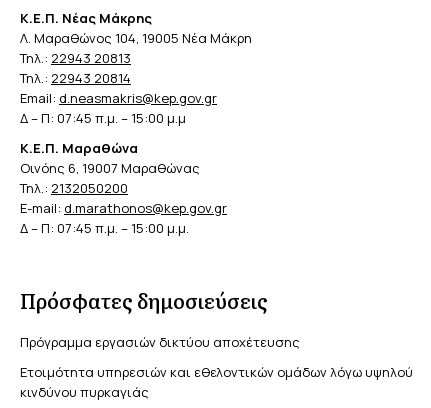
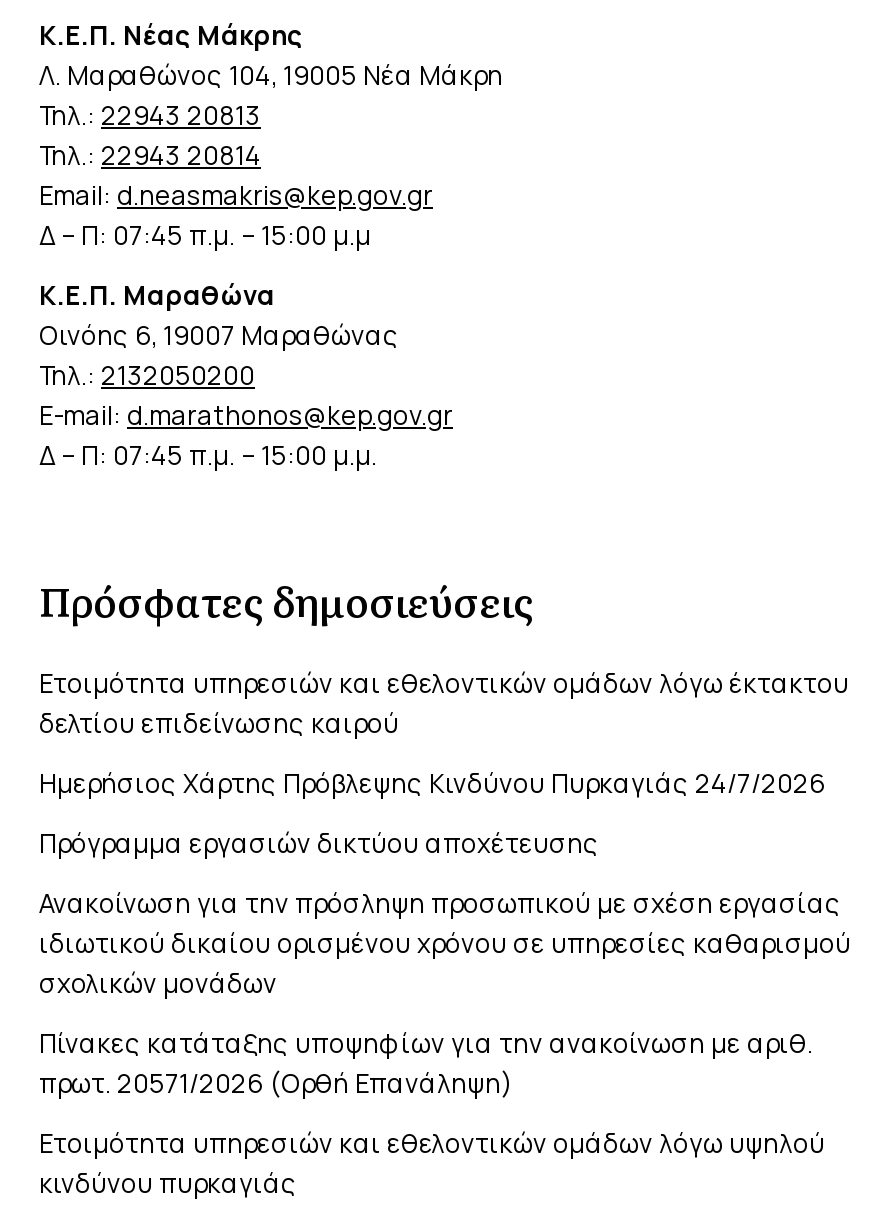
+ Ετοιμότητα υπηρεσιών και εθελοντικών ομάδων λόγω έκτακτου
+ δελτίου επιδείνωσης καιρού
+ Ημερήσιος Χάρτης Πρόβλεψης Κινδύνου Πυρκαγιάς 24/7/2026

+ Ανακοίνωση για την πρόσληψη προσωπικού με σχέση εργασίας
+ ιδιωτικού δικαίου ορισμένου χρόνου σε υπηρεσίες καθαρισμού
+ σχολικών μονάδων
+ Πίνακες κατάταξης υποψηφίων για την ανακοίνωση με αριθ.
+ πρωτ. 20571/2026 (Ορθή Επανάληψη)
